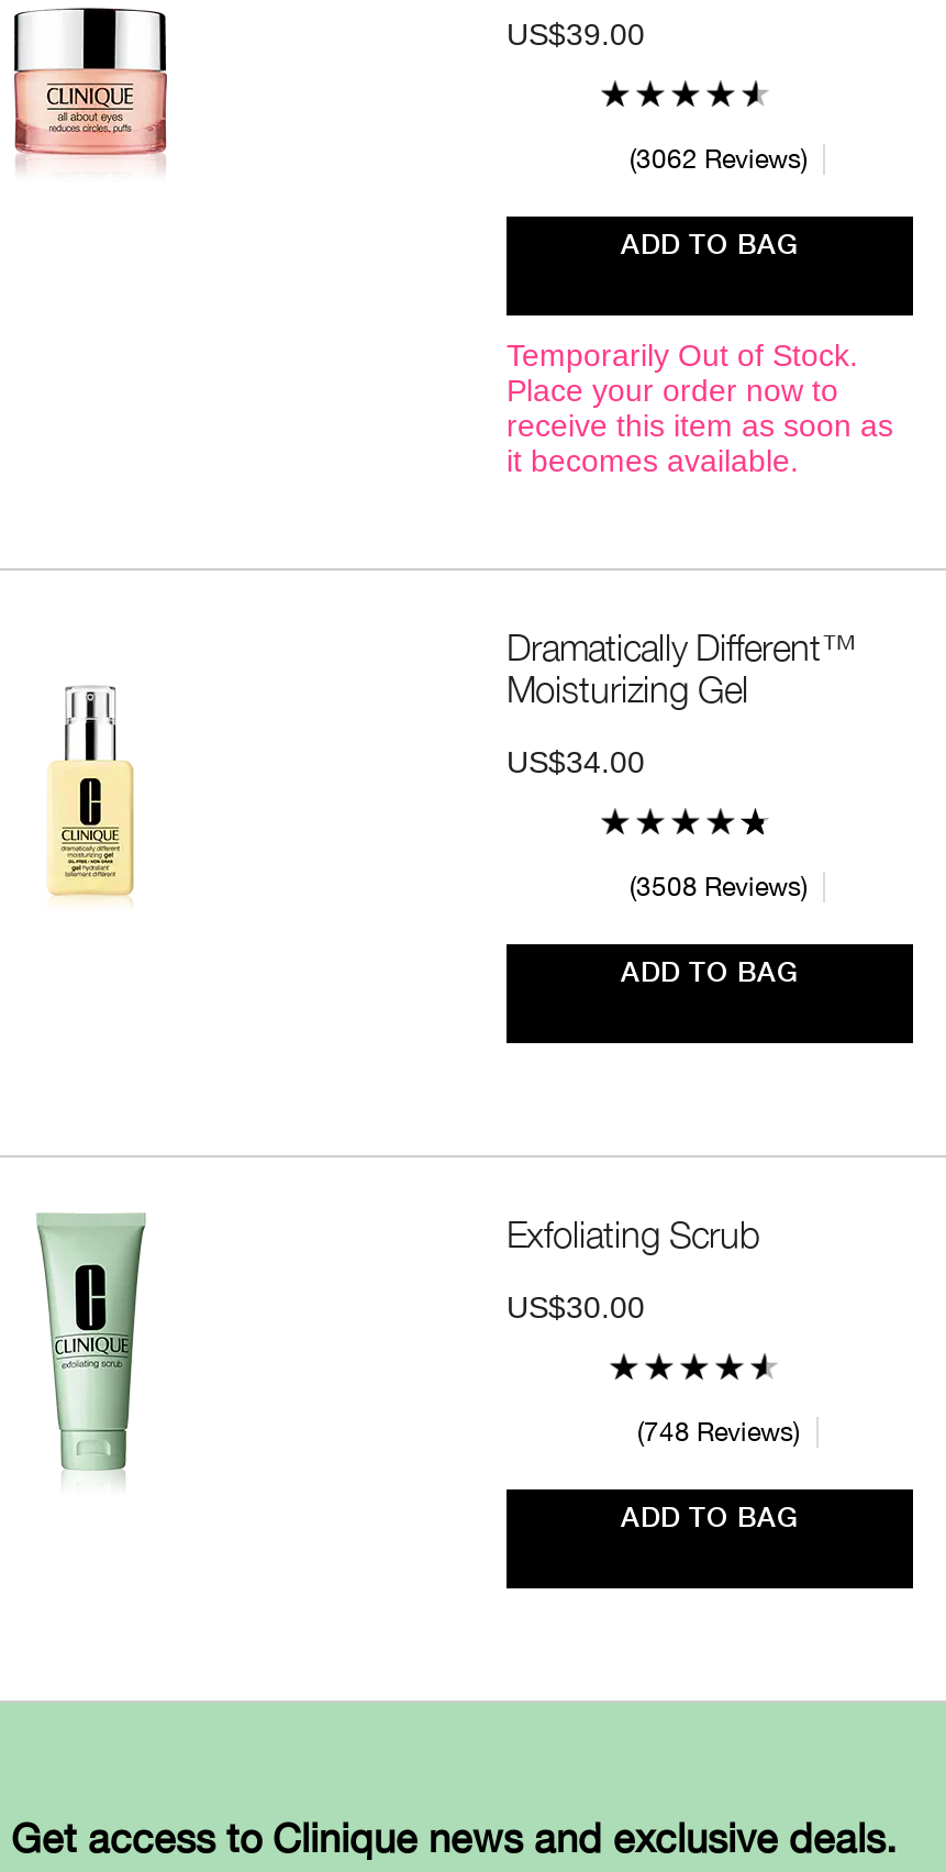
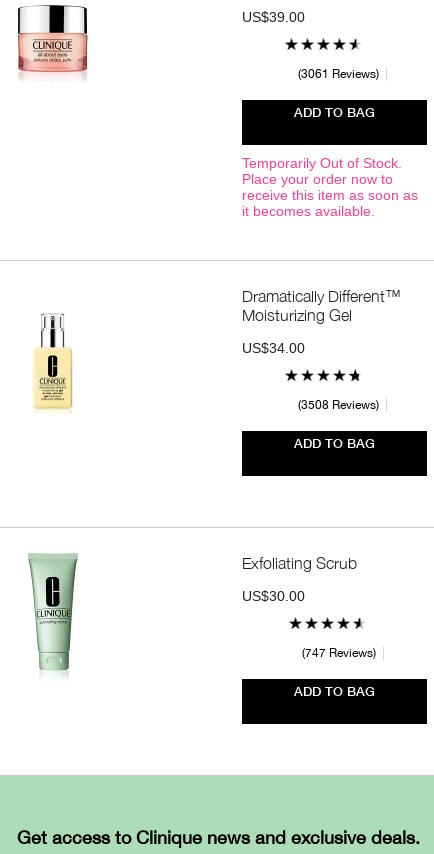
- 3062 Reviews
+ 3061 Reviews

- 748 Reviews
+ 747 Reviews
